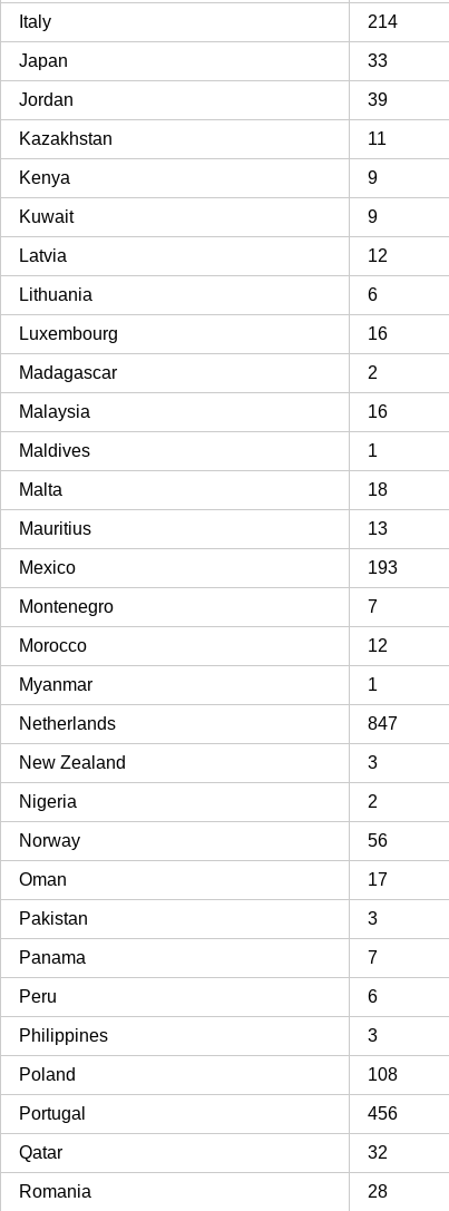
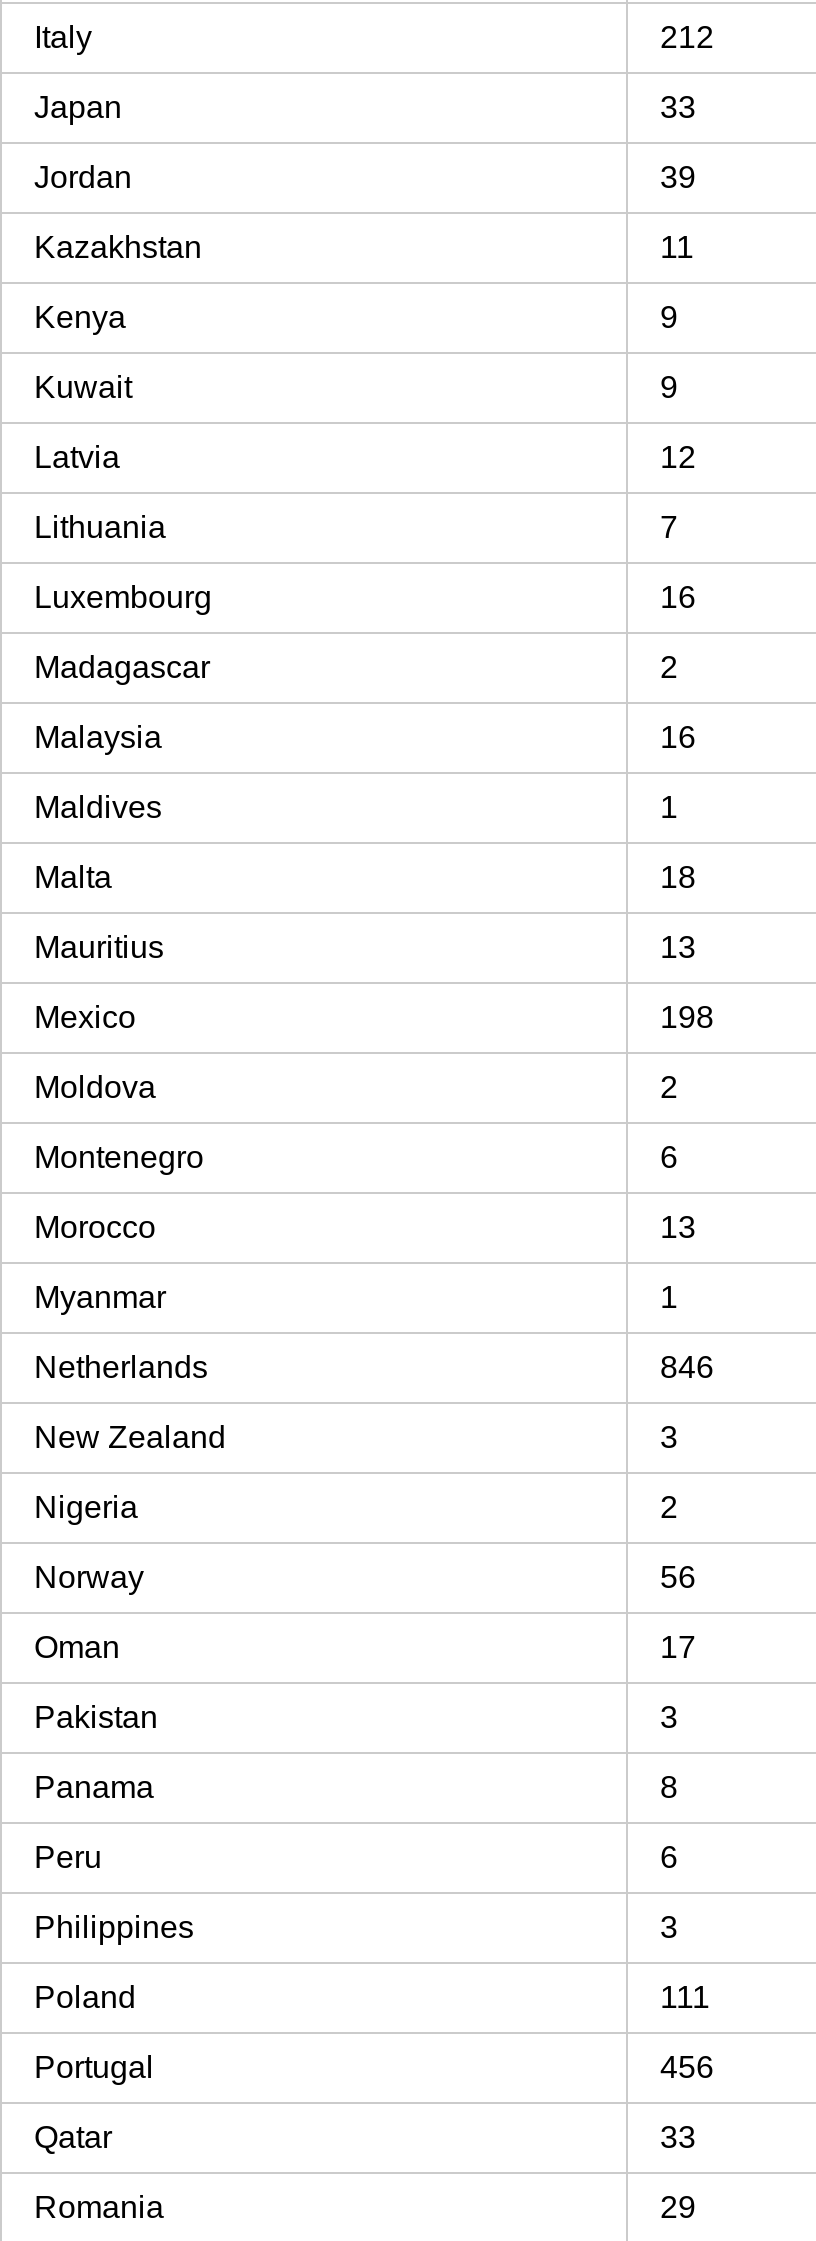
- 214
+ 212

- 6
+ 7

- 193
+ 198
+ Moldova
+ 2

- 7
+ 6

- 12
+ 13

- 847
+ 846

- 7
+ 8

- 108
+ 111

- 32
+ 33

- 28
+ 29
